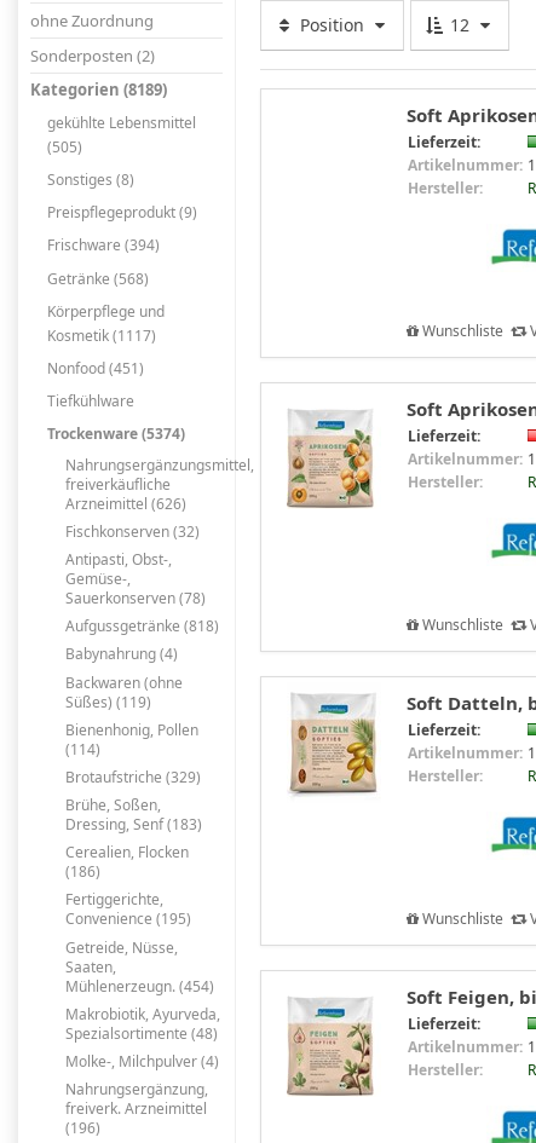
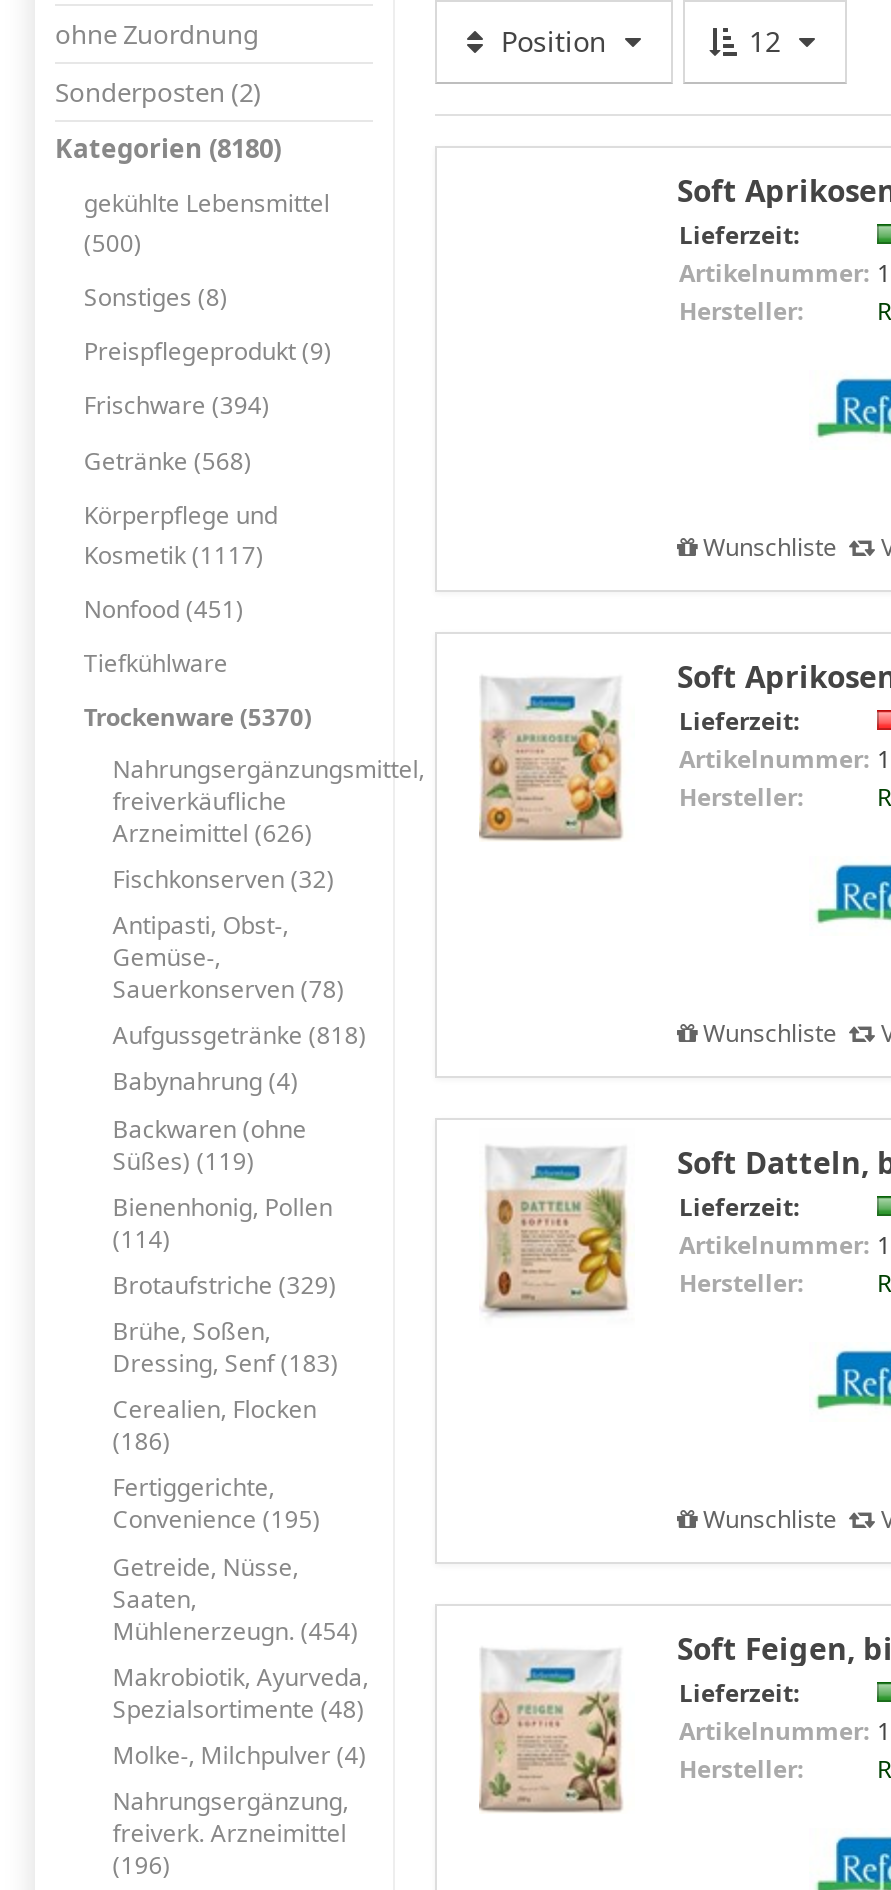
- Kategorien (8189)
+ Kategorien (8180)

- (505)
+ (500)

- Trockenware (5374)
+ Trockenware (5370)
